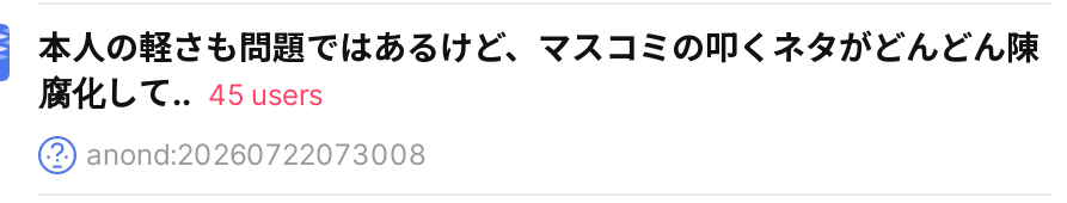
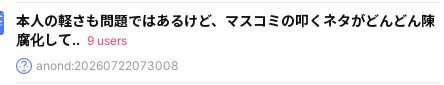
- 腐化して.. 45 users
+ 腐化して.. 9 users
